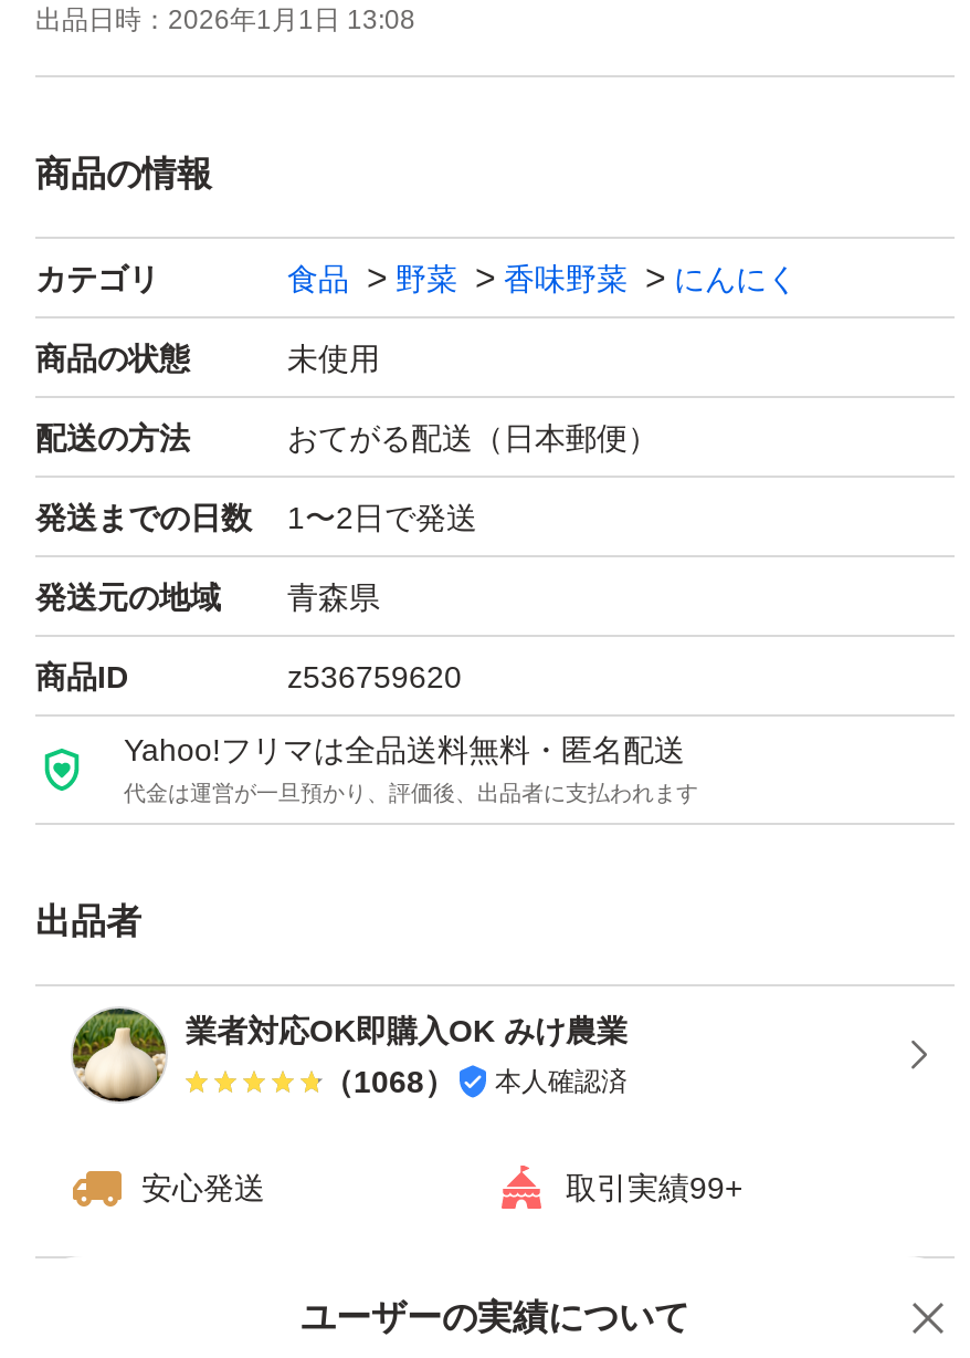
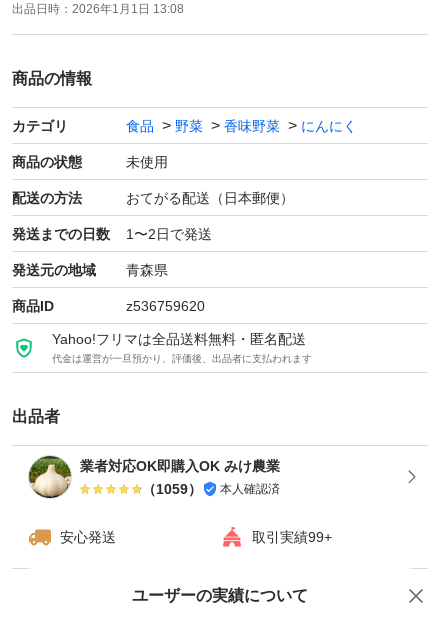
- （1068） 本人確認済
+ （1059） 本人確認済
